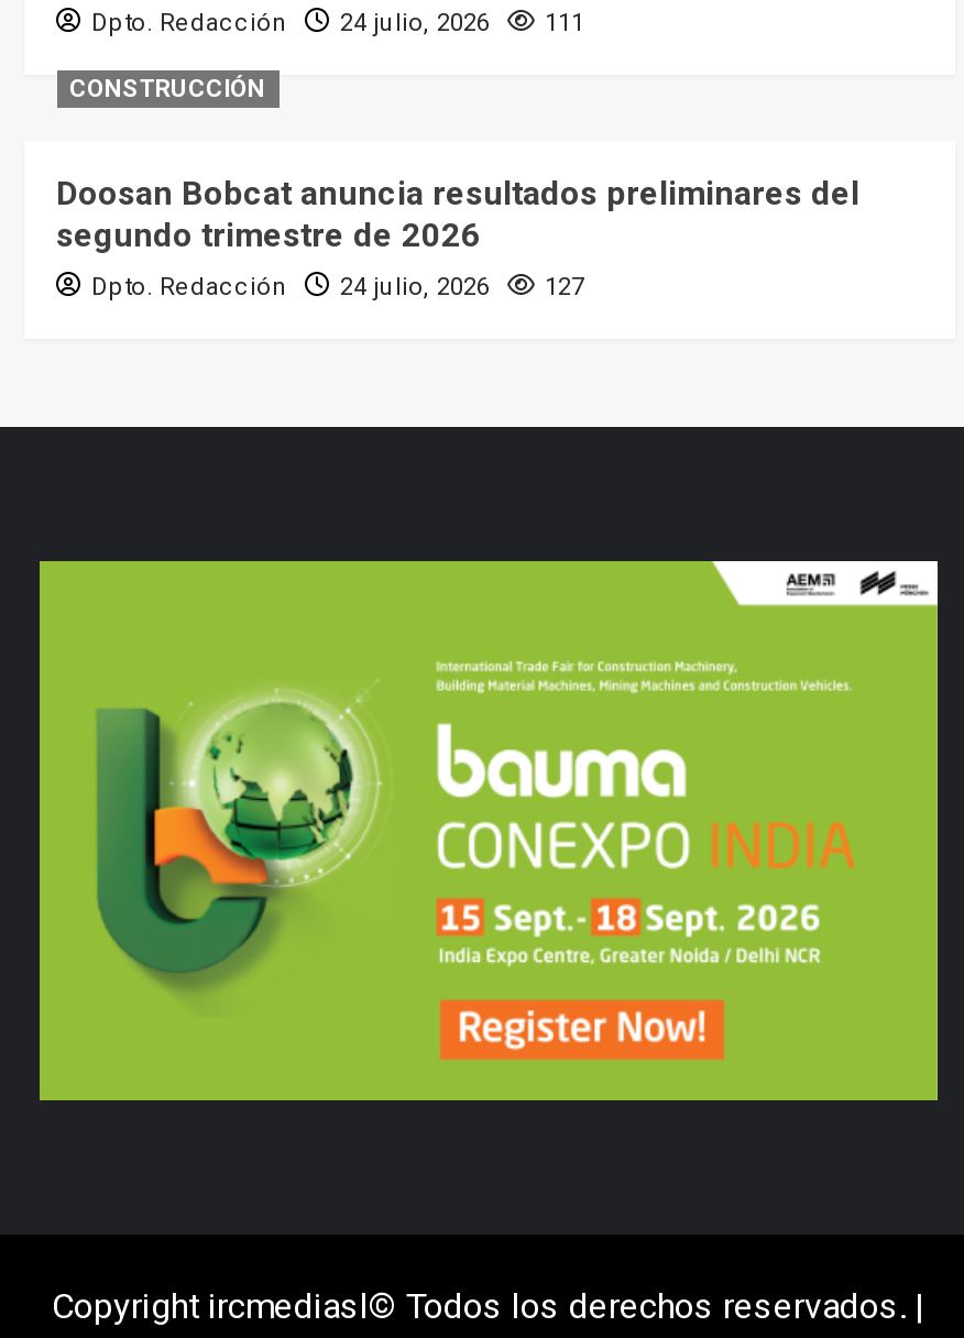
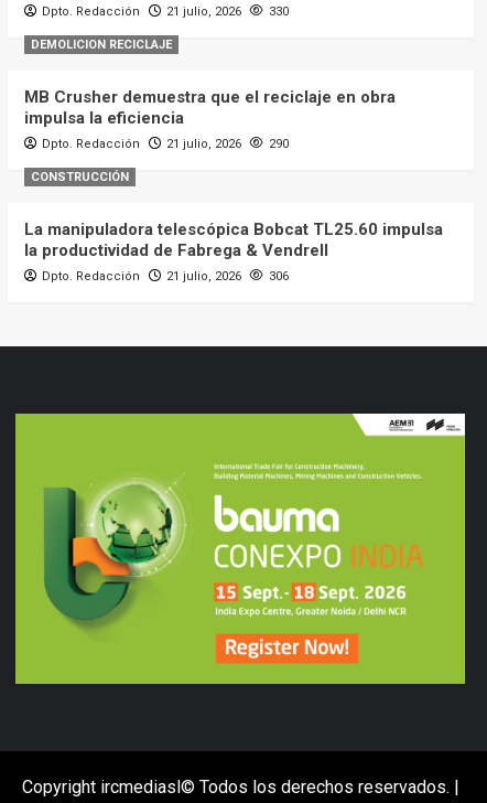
- 24 julio, 2026
- 111
+ 21 julio, 2026
+ 330

+ DEMOLICION RECICLAJE

moved down: CONSTRUCCIÓN

- Doosan Bobcat anuncia resultados preliminares del
- segundo trimestre de 2026
+ MB Crusher demuestra que el reciclaje en obra
+ impulsa la eficiencia

- 24 julio, 2026
- 127
+ 21 julio, 2026
+ 290
+ La manipuladora telescópica Bobcat TL25.60 impulsa
+ la productividad de Fabrega & Vendrell
+ Dpto. Redacción
+ 21 julio, 2026
+ 306
